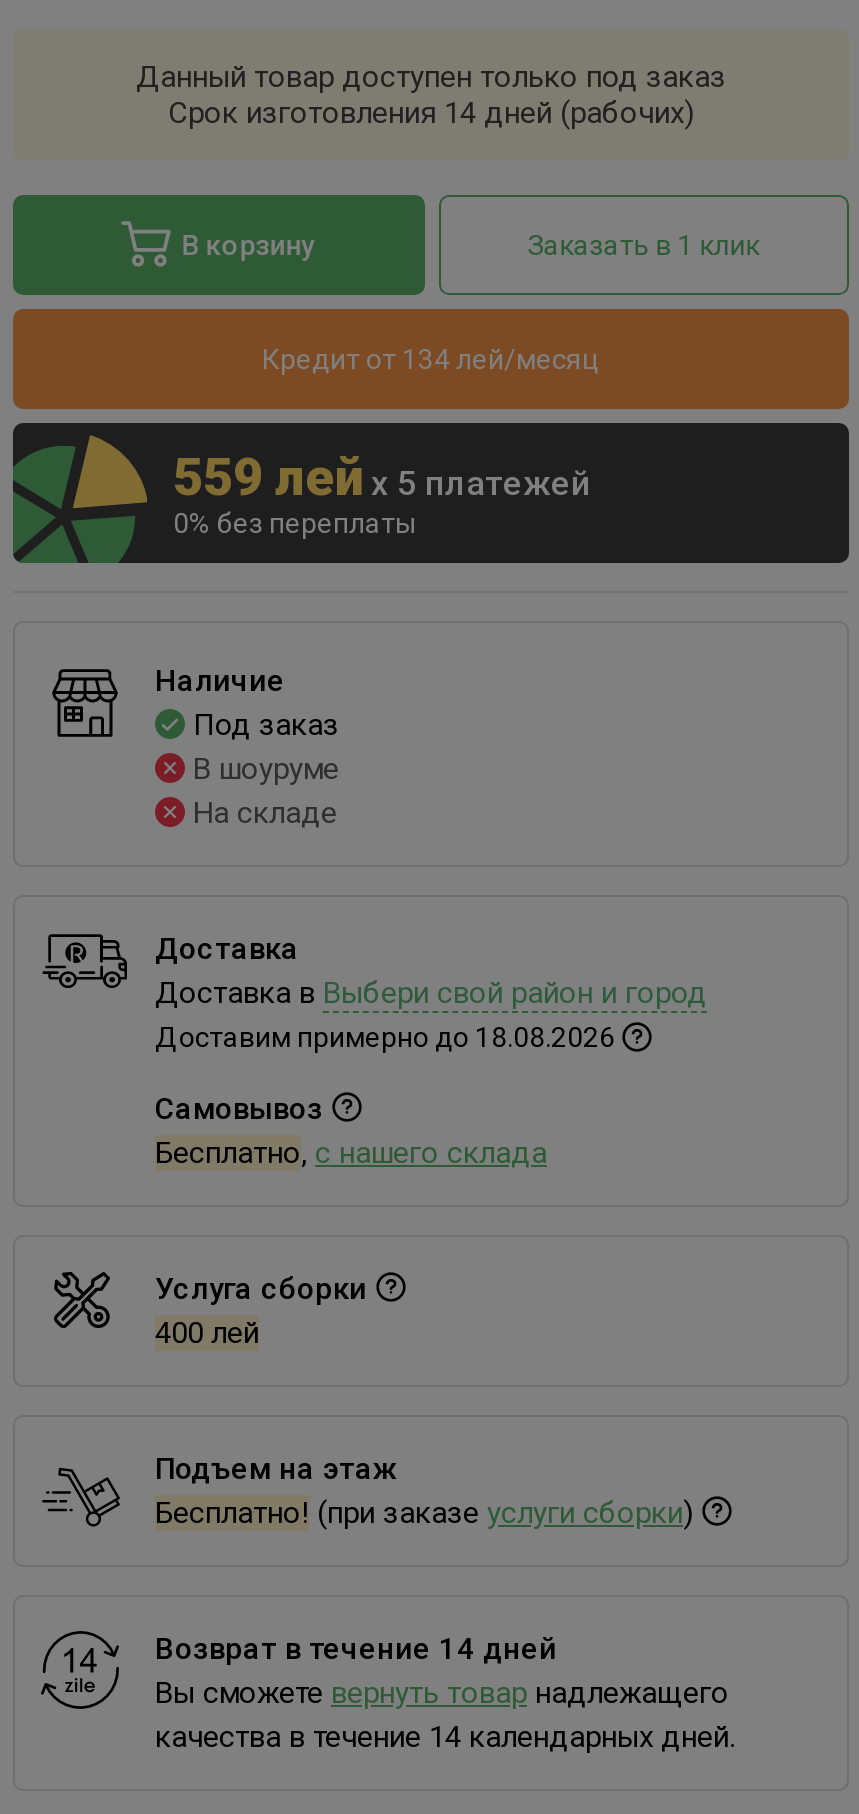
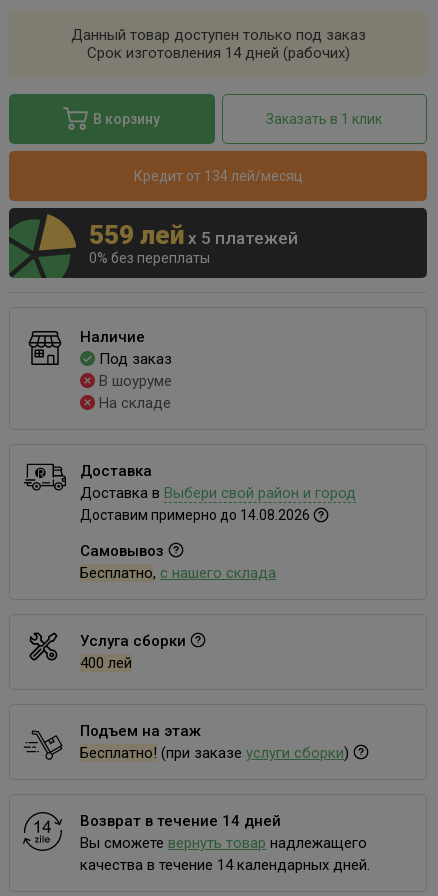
- Доставим примерно до 18.08.2026
+ Доставим примерно до 14.08.2026
